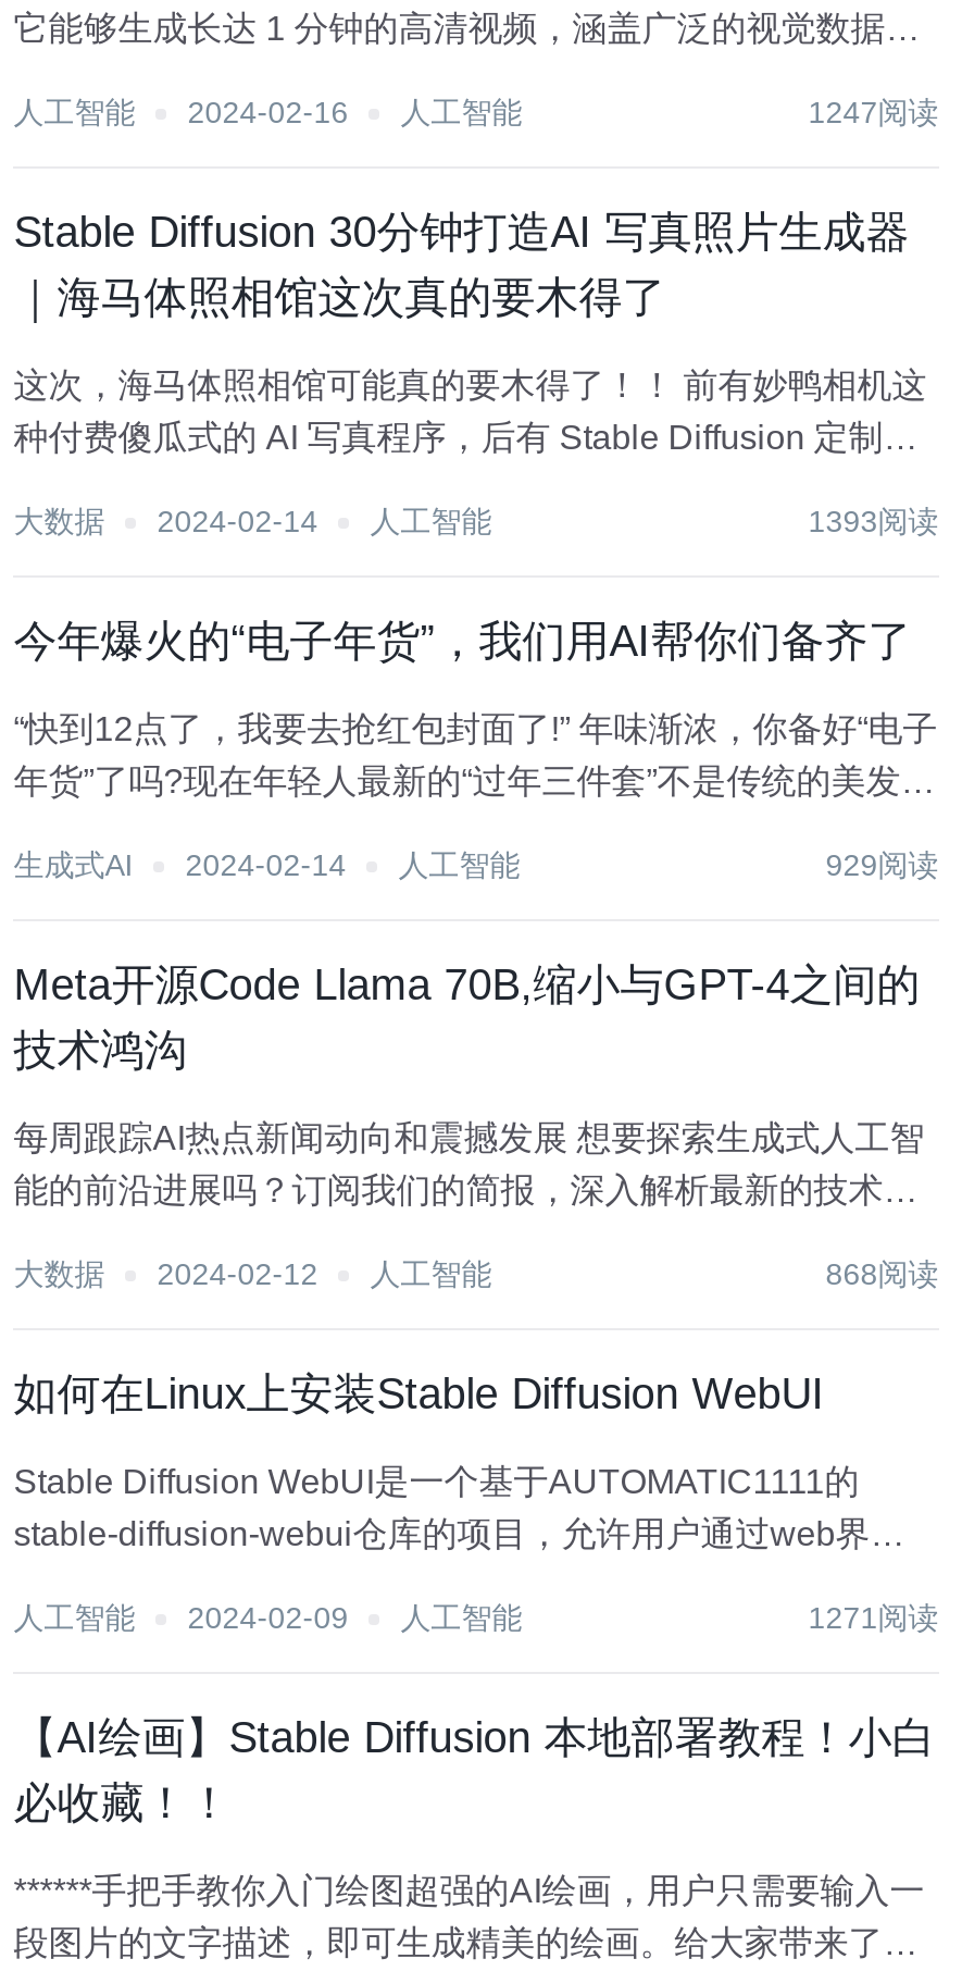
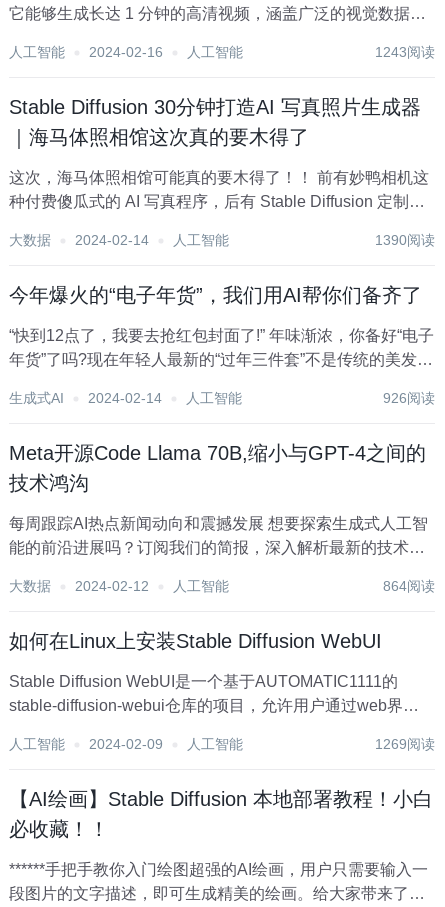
- 1247阅读
+ 1243阅读

- 1393阅读
+ 1390阅读

- 929阅读
+ 926阅读

- 868阅读
+ 864阅读

- 1271阅读
+ 1269阅读
